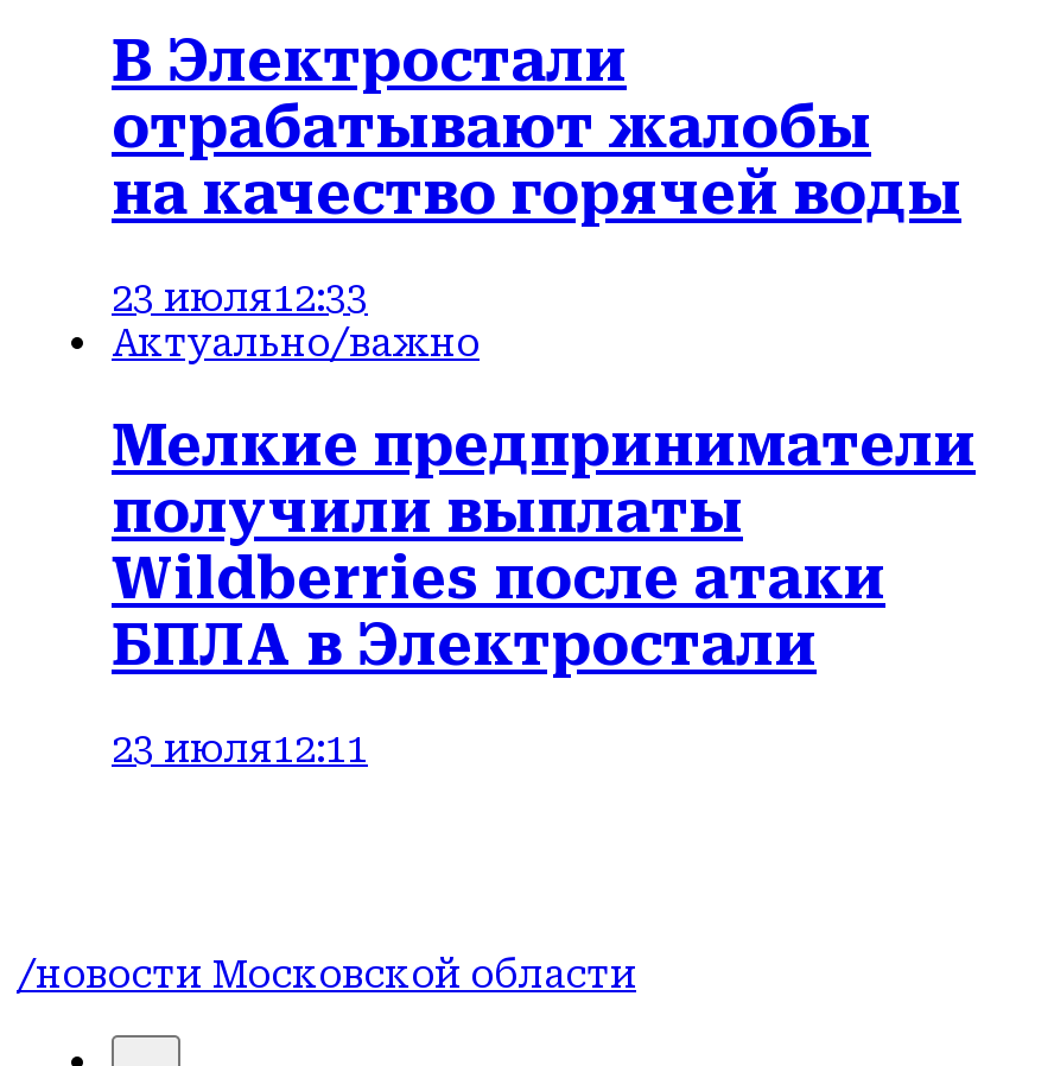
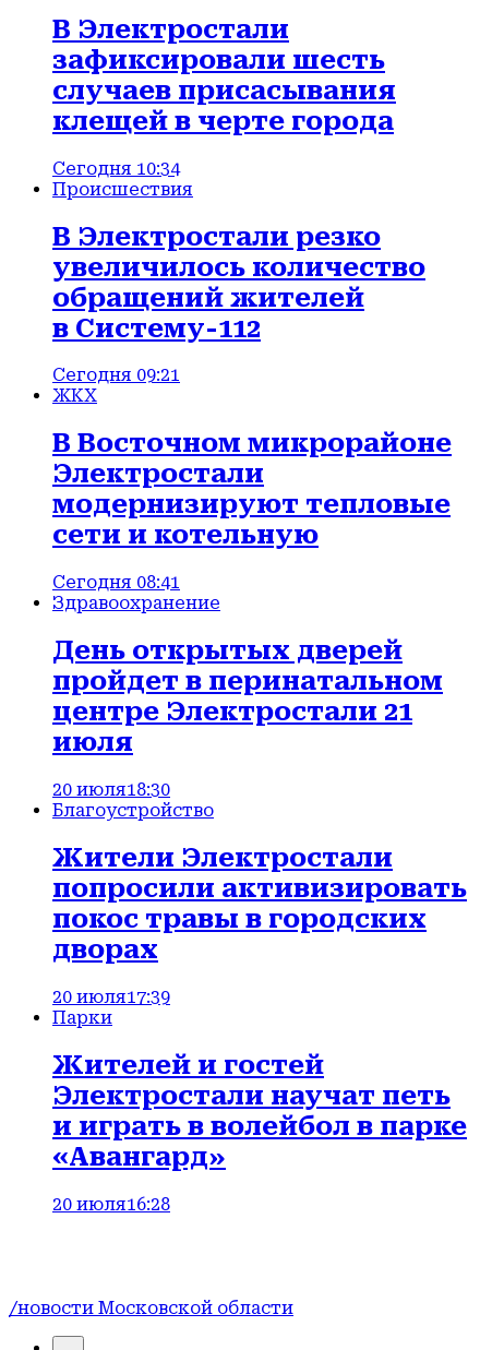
- отрабатывают жалобы
- на качество горячей воды
- 23 июля12:33
- Актуально/важно
- Мелкие предприниматели
- получили выплаты
- Wildberries после атаки
- БПЛА в Электростали
- 23 июля12:11
+ зафиксировали шесть
+ случаев присасывания
+ клещей в черте города
+ Сегодня 10:34
+ Происшествия
+ В Электростали резко
+ увеличилось количество
+ обращений жителей
+ в Систему-112
+ Сегодня 09:21
+ ЖКХ
+ В Восточном микрорайоне
+ Электростали
+ модернизируют тепловые
+ сети и котельную
+ Сегодня 08:41
+ Здравоохранение
+ День открытых дверей
+ пройдет в перинатальном
+ центре Электростали 21
+ июля
+ 20 июля18:30
+ Благоустройство
+ Жители Электростали
+ попросили активизировать
+ покос травы в городских
+ дворах
+ 20 июля17:39
+ Парки
+ Жителей и гостей
+ Электростали научат петь
+ и играть в волейбол в парке
+ «Авангард»
+ 20 июля16:28
